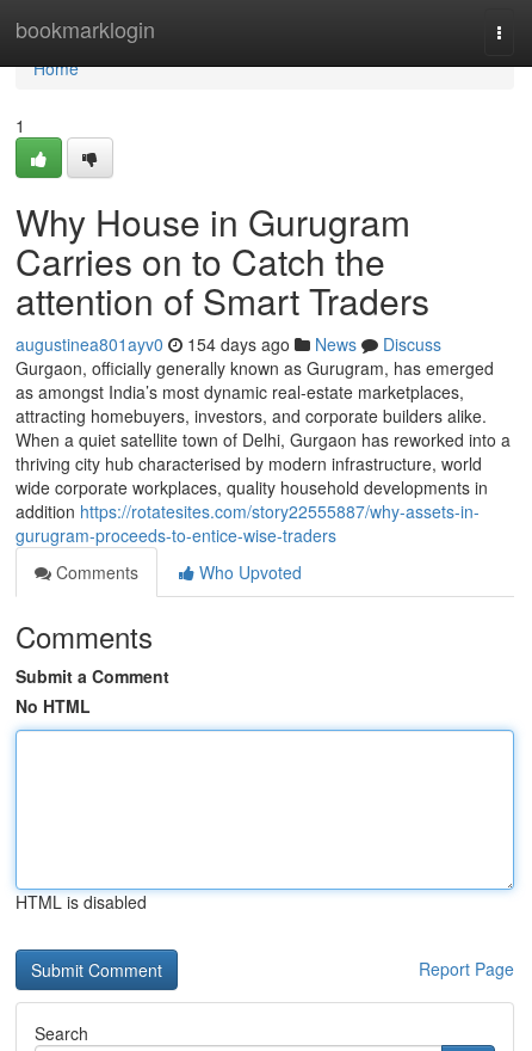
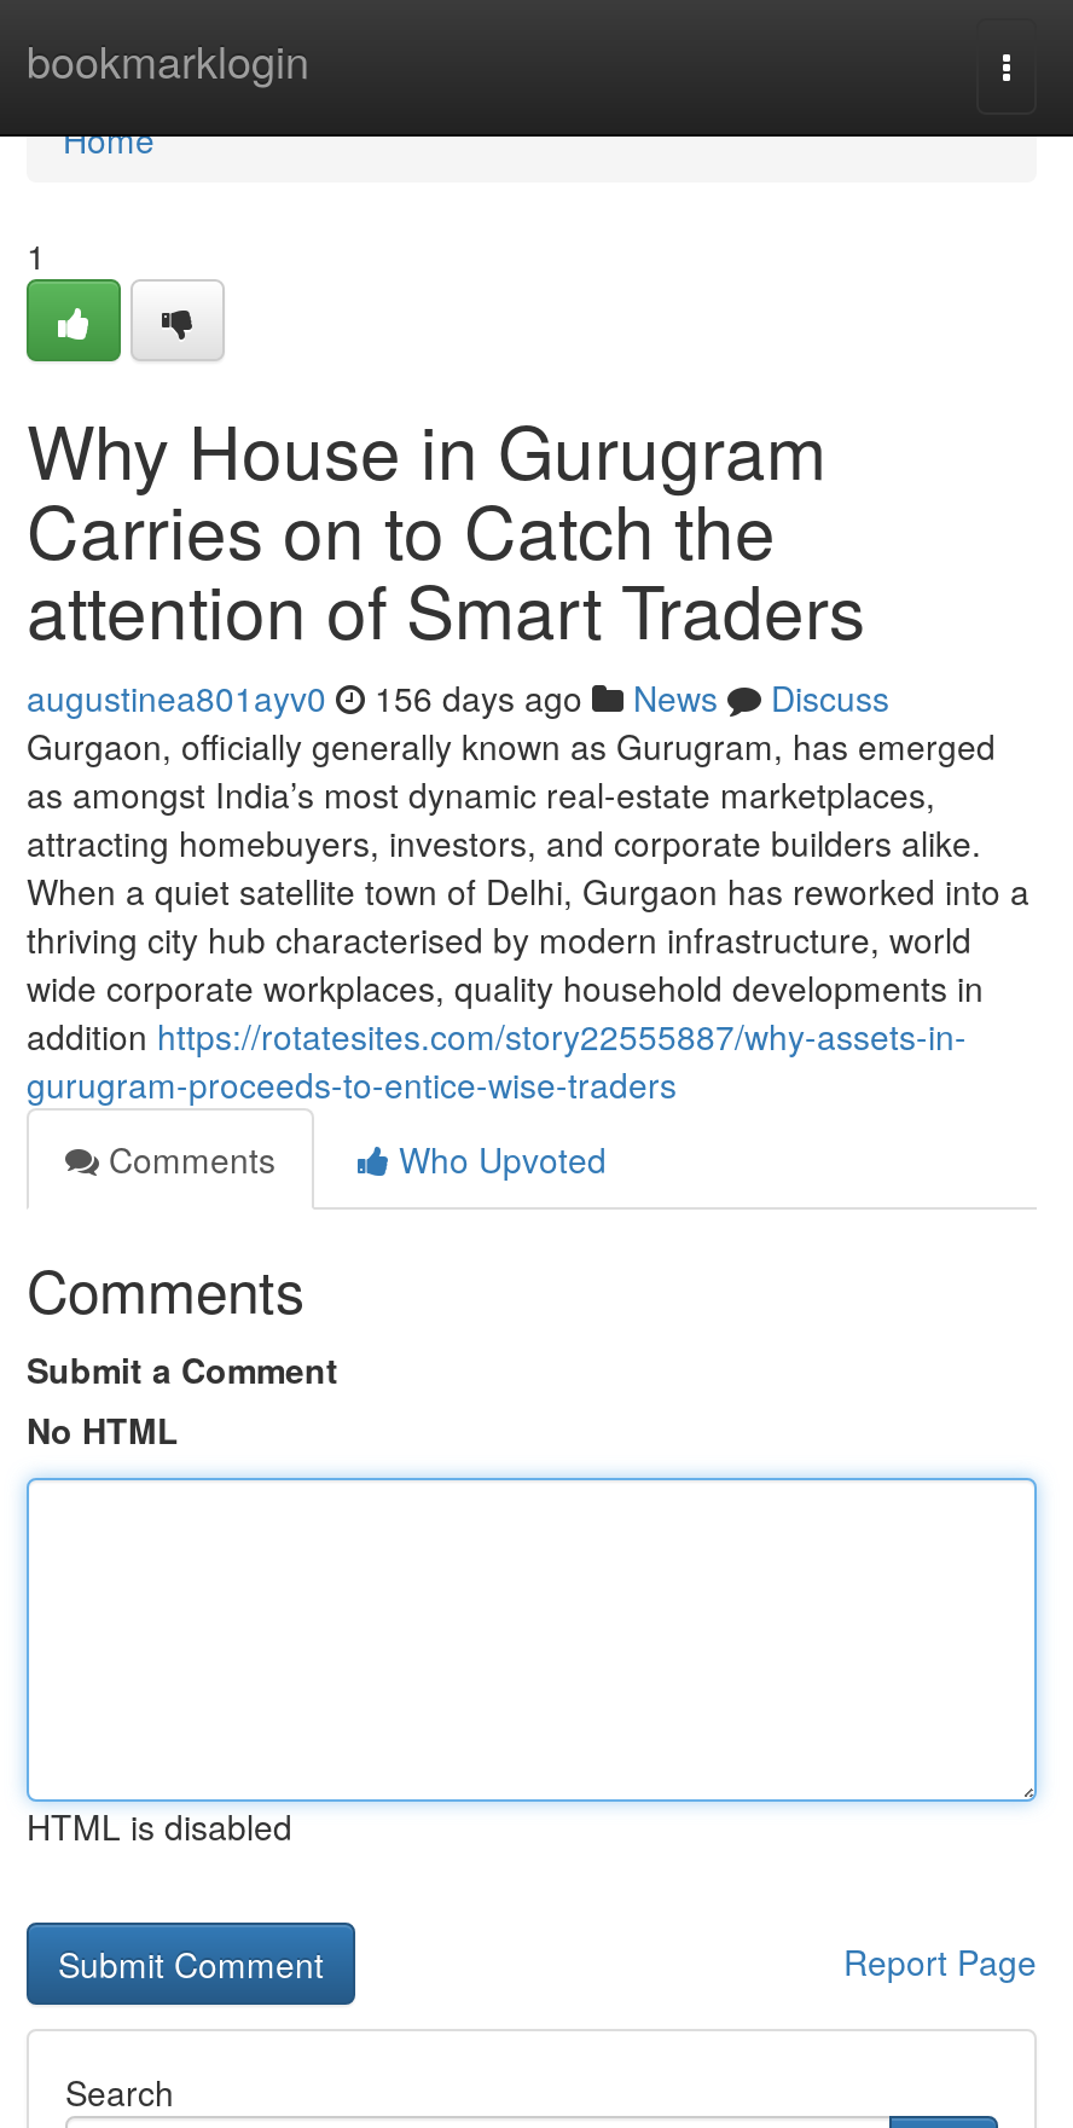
- augustinea801ayv0 154 days ago News Discuss
+ augustinea801ayv0 156 days ago News Discuss
